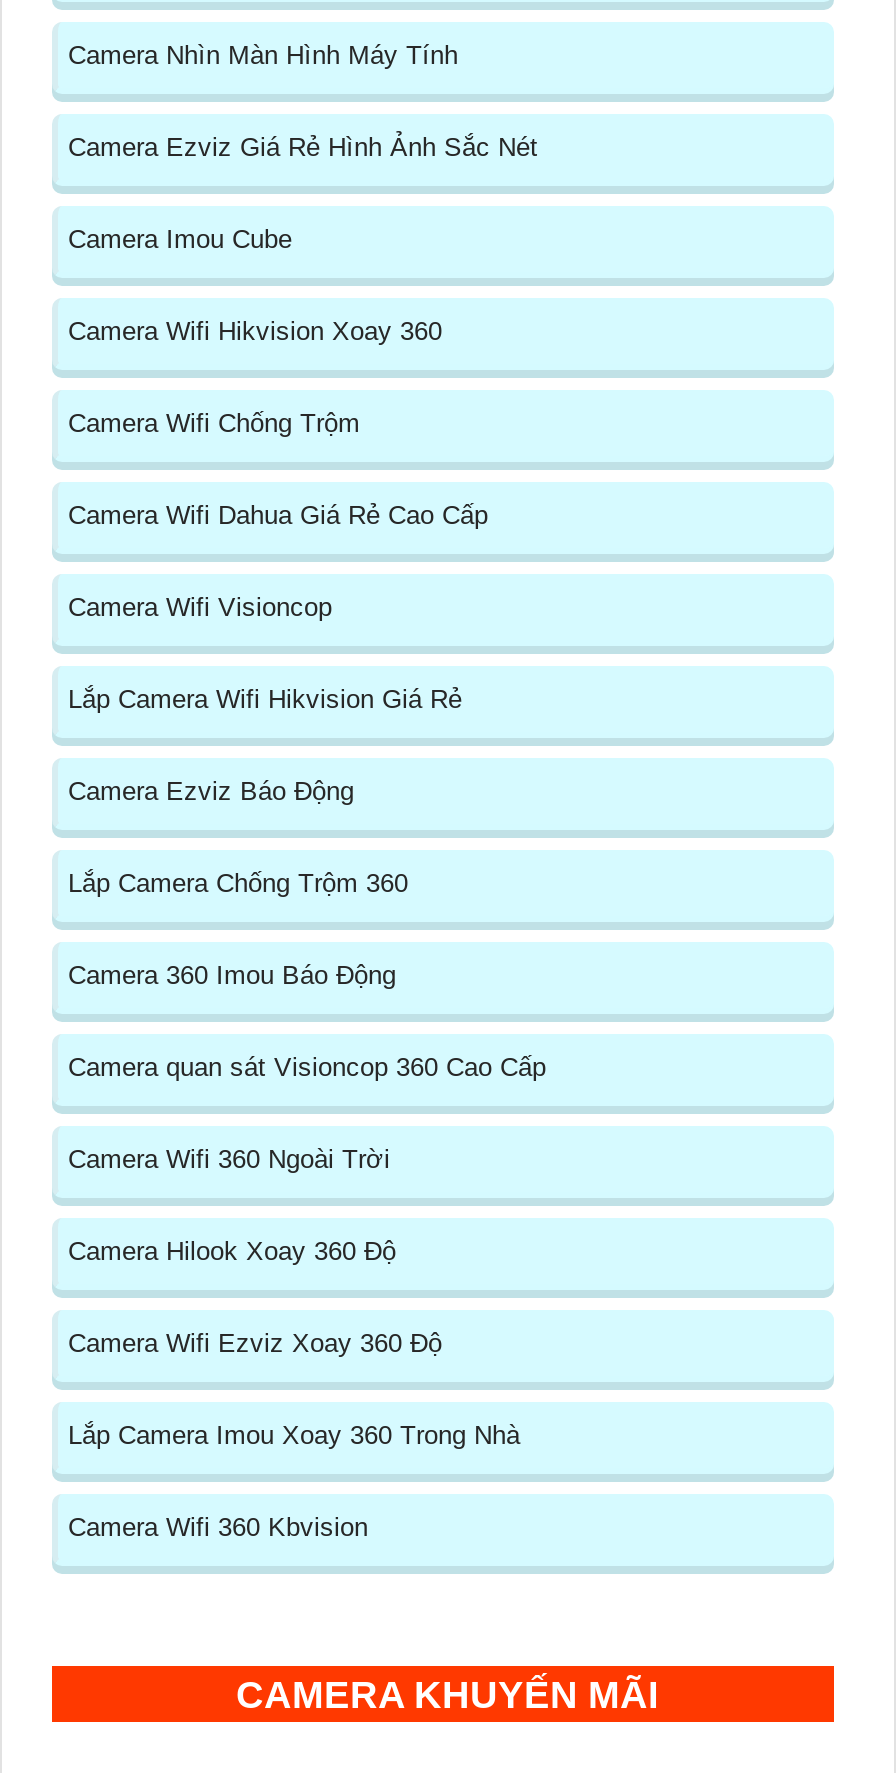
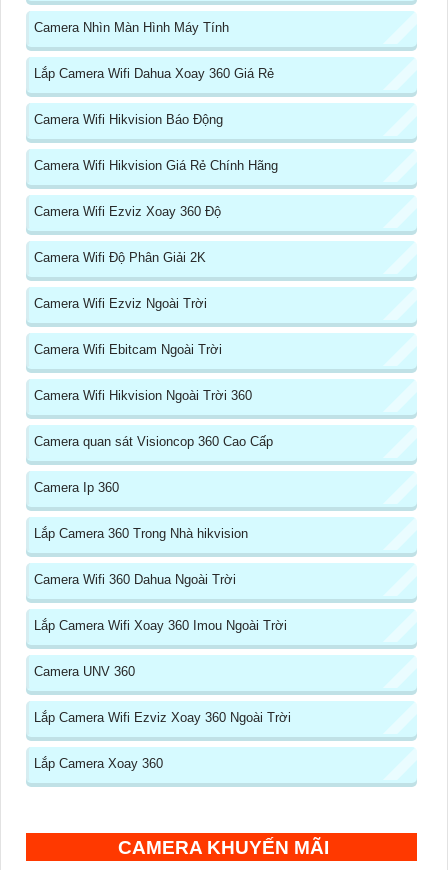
- Camera Ezviz Giá Rẻ Hình Ảnh Sắc Nét
- Camera Imou Cube
- Camera Wifi Hikvision Xoay 360
- Camera Wifi Chống Trộm
- Camera Wifi Dahua Giá Rẻ Cao Cấp
- Camera Wifi Visioncop
- Lắp Camera Wifi Hikvision Giá Rẻ
- Camera Ezviz Báo Động
- Lắp Camera Chống Trộm 360
- Camera 360 Imou Báo Động
- Camera Wifi 360 Ngoài Trời
- Camera Hilook Xoay 360 Độ
+ Lắp Camera Wifi Dahua Xoay 360 Giá Rẻ
+ Camera Wifi Hikvision Báo Động
+ Camera Wifi Hikvision Giá Rẻ Chính Hãng

moved down: Camera quan sát Visioncop 360 Cao Cấp

moved up: Camera Wifi Ezviz Xoay 360 Độ

- Lắp Camera Imou Xoay 360 Trong Nhà
- Camera Wifi 360 Kbvision
+ Camera Wifi Độ Phân Giải 2K
+ Camera Wifi Ezviz Ngoài Trời
+ Camera Wifi Ebitcam Ngoài Trời
+ Camera Wifi Hikvision Ngoài Trời 360
+ Camera Ip 360
+ Lắp Camera 360 Trong Nhà hikvision
+ Camera Wifi 360 Dahua Ngoài Trời
+ Lắp Camera Wifi Xoay 360 Imou Ngoài Trời
+ Camera UNV 360
+ Lắp Camera Wifi Ezviz Xoay 360 Ngoài Trời
+ Lắp Camera Xoay 360
